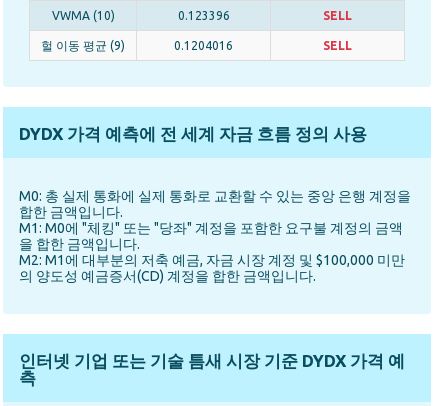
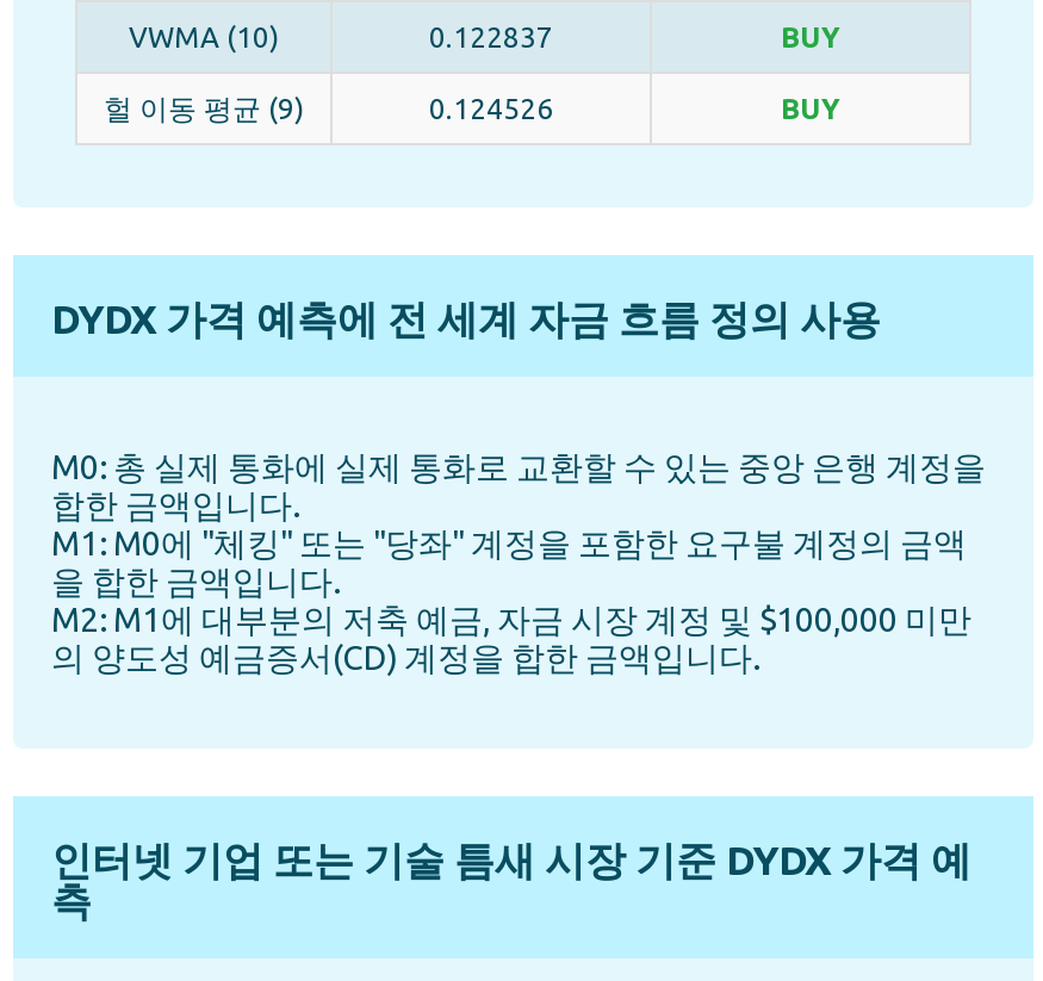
- 0.123396
- SELL
+ 0.122837
+ BUY

- 0.1204016
- SELL
+ 0.124526
+ BUY
